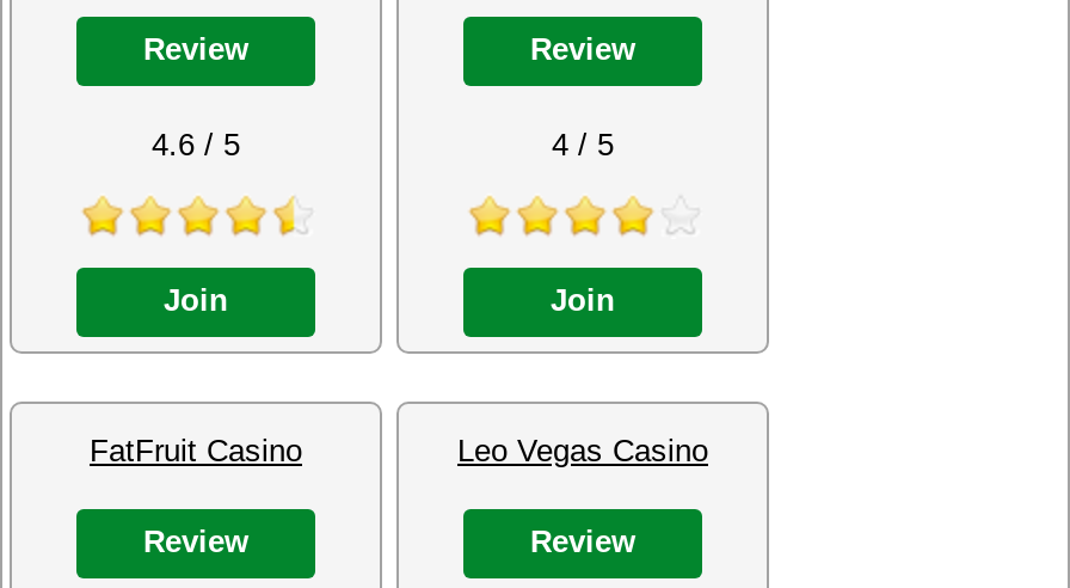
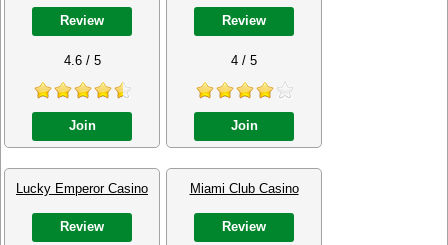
- FatFruit Casino
+ Lucky Emperor Casino

- Leo Vegas Casino
+ Miami Club Casino
